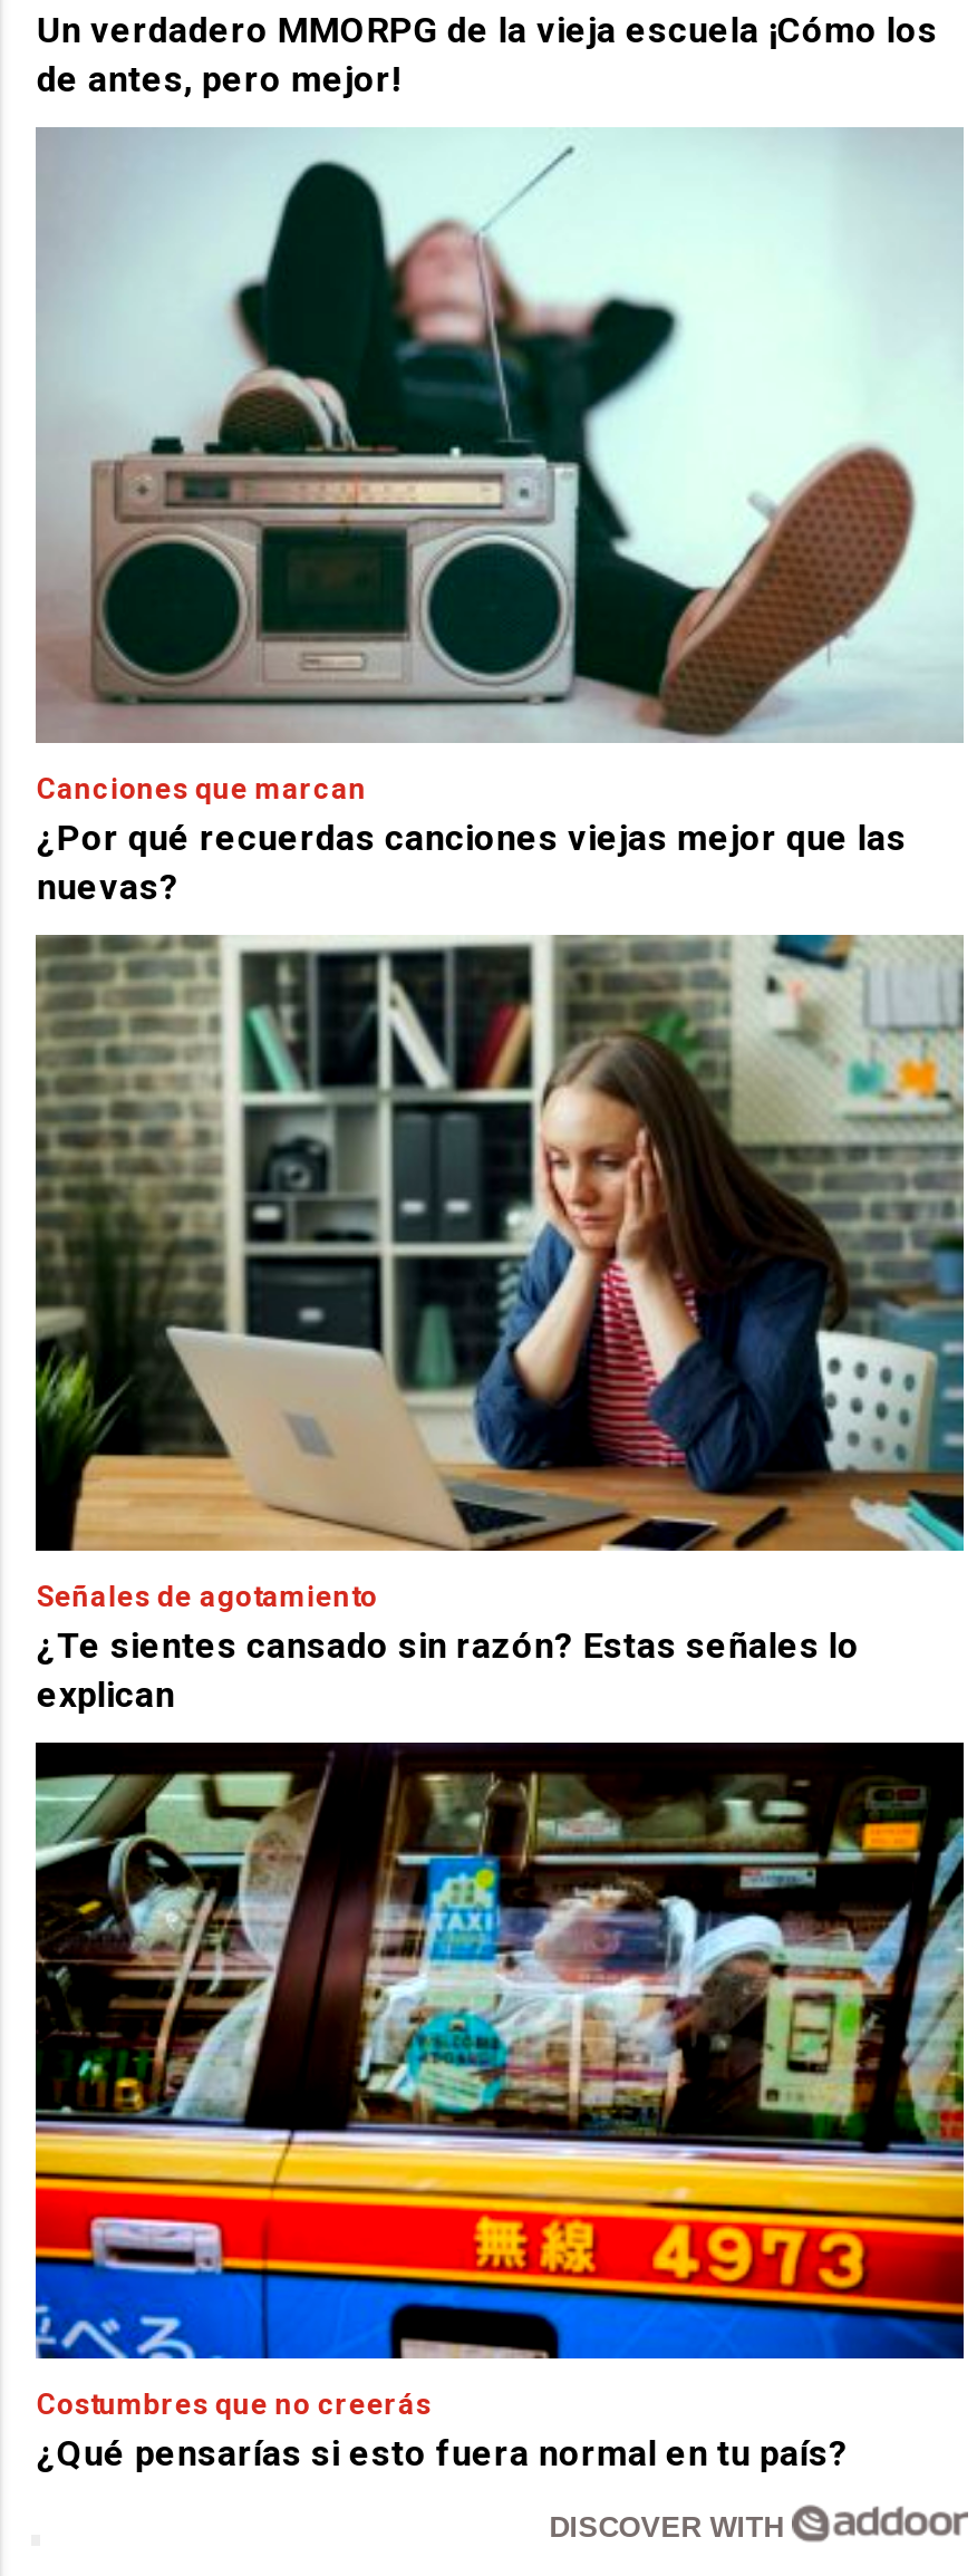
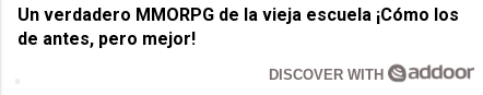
- [image]
- Canciones que marcan
- ¿Por qué recuerdas canciones viejas mejor que las
- nuevas?

- [image]
- Señales de agotamiento
- ¿Te sientes cansado sin razón? Estas señales lo
- explican

- [image]
- Costumbres que no creerás
- ¿Qué pensarías si esto fuera normal en tu país?
